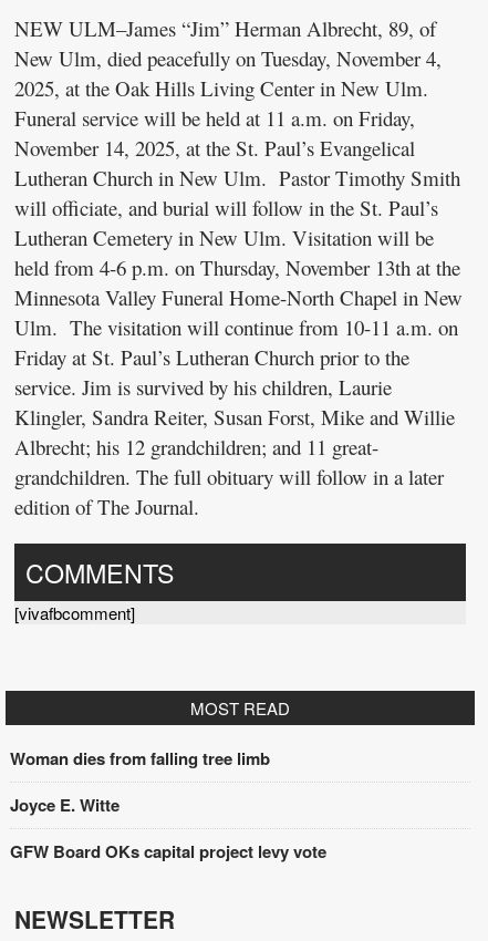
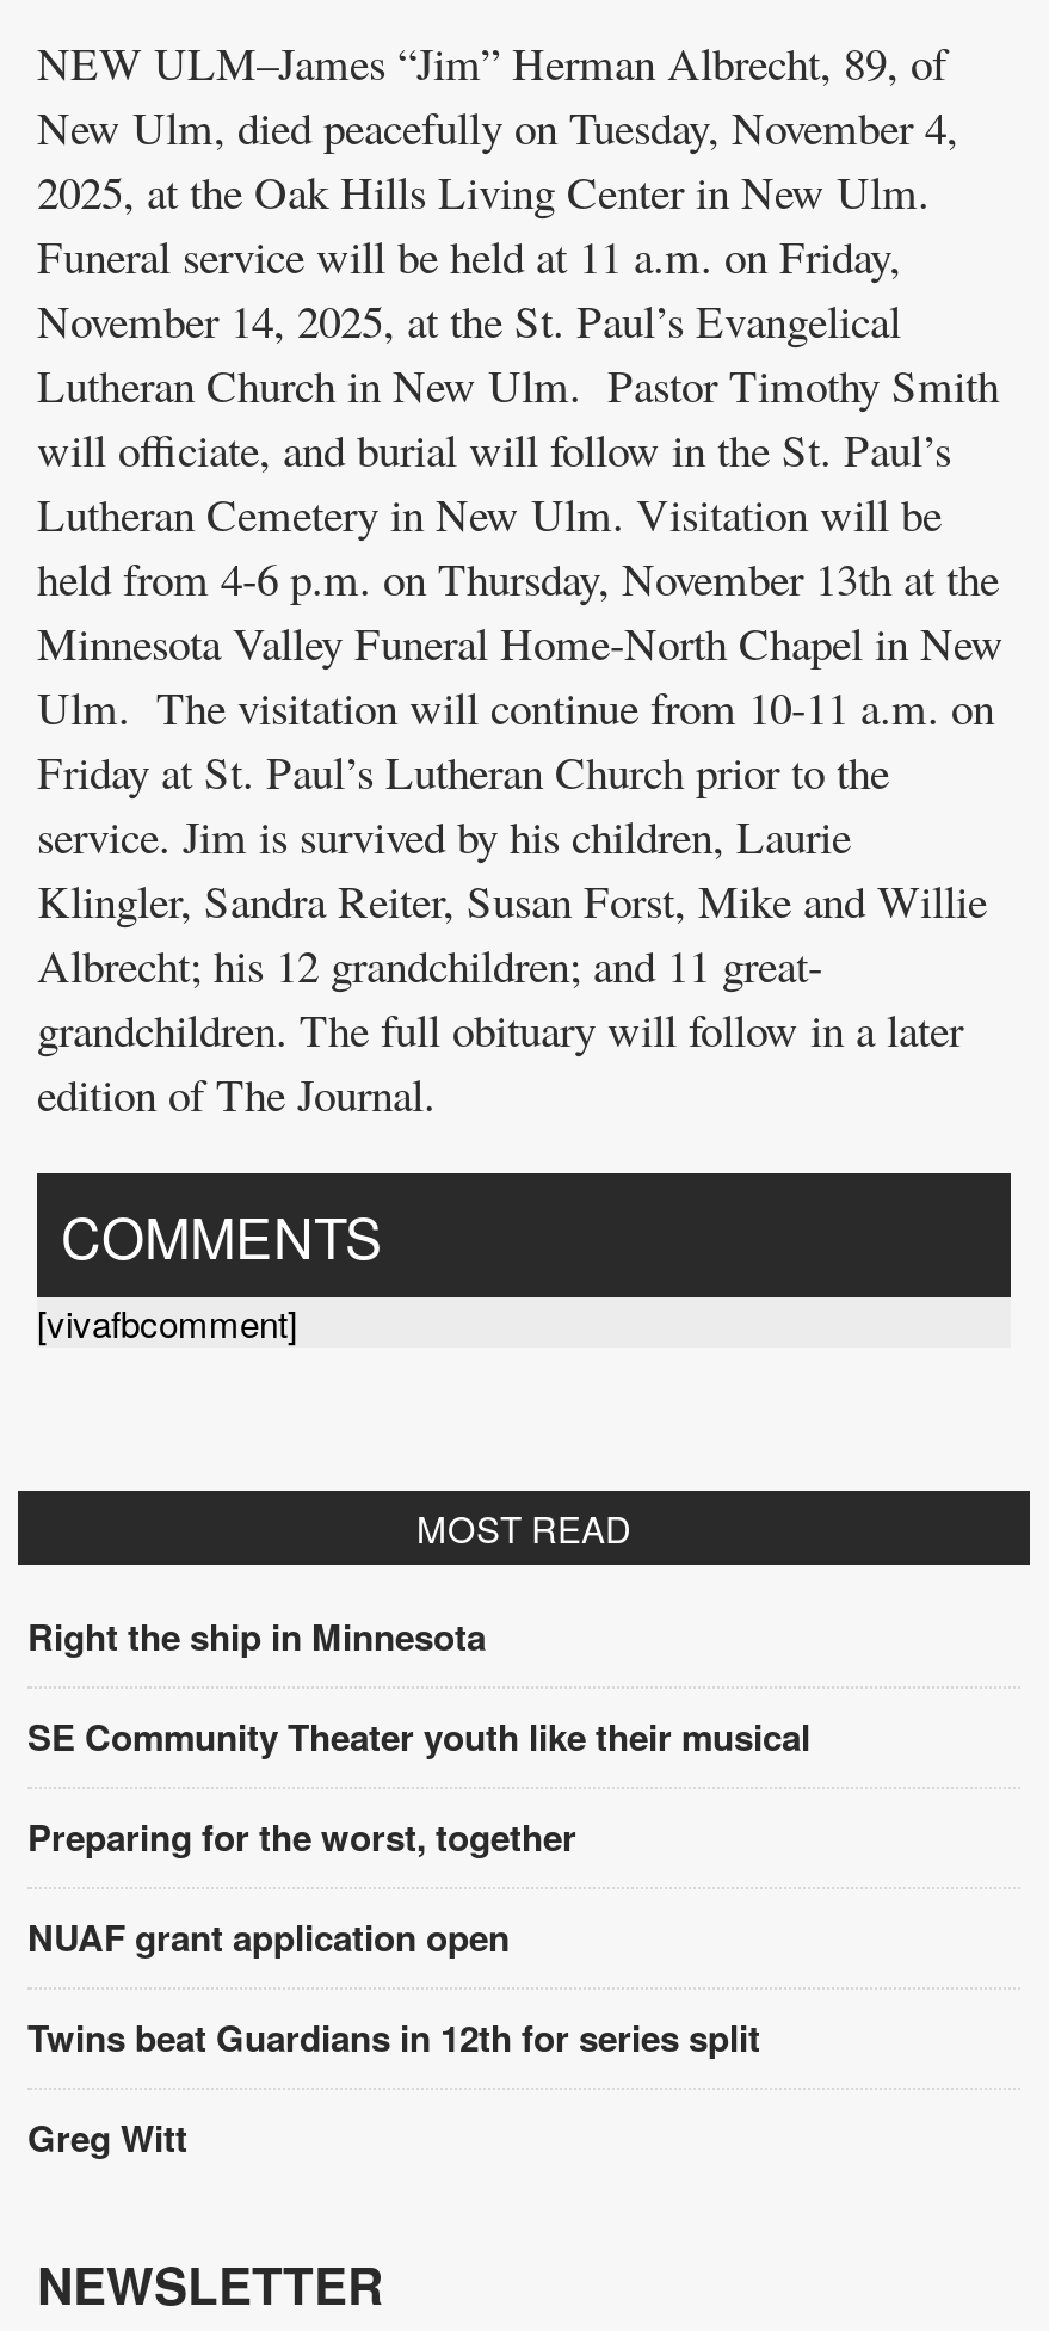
- Woman dies from falling tree limb
- Joyce E. Witte
- GFW Board OKs capital project levy vote
+ Right the ship in Minnesota
+ SE Community Theater youth like their musical
+ Preparing for the worst, together
+ NUAF grant application open
+ Twins beat Guardians in 12th for series split
+ Greg Witt
